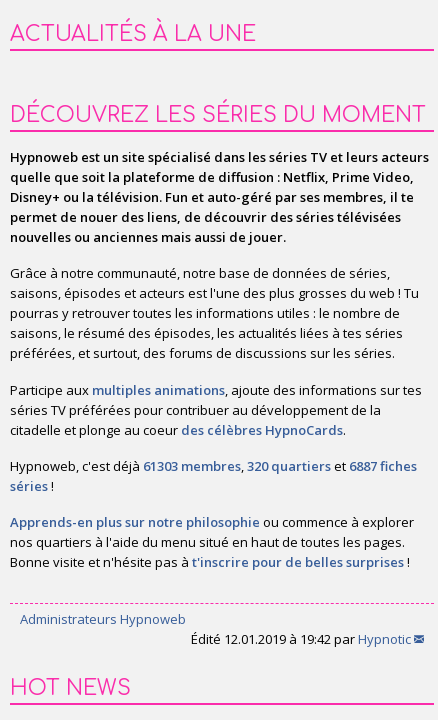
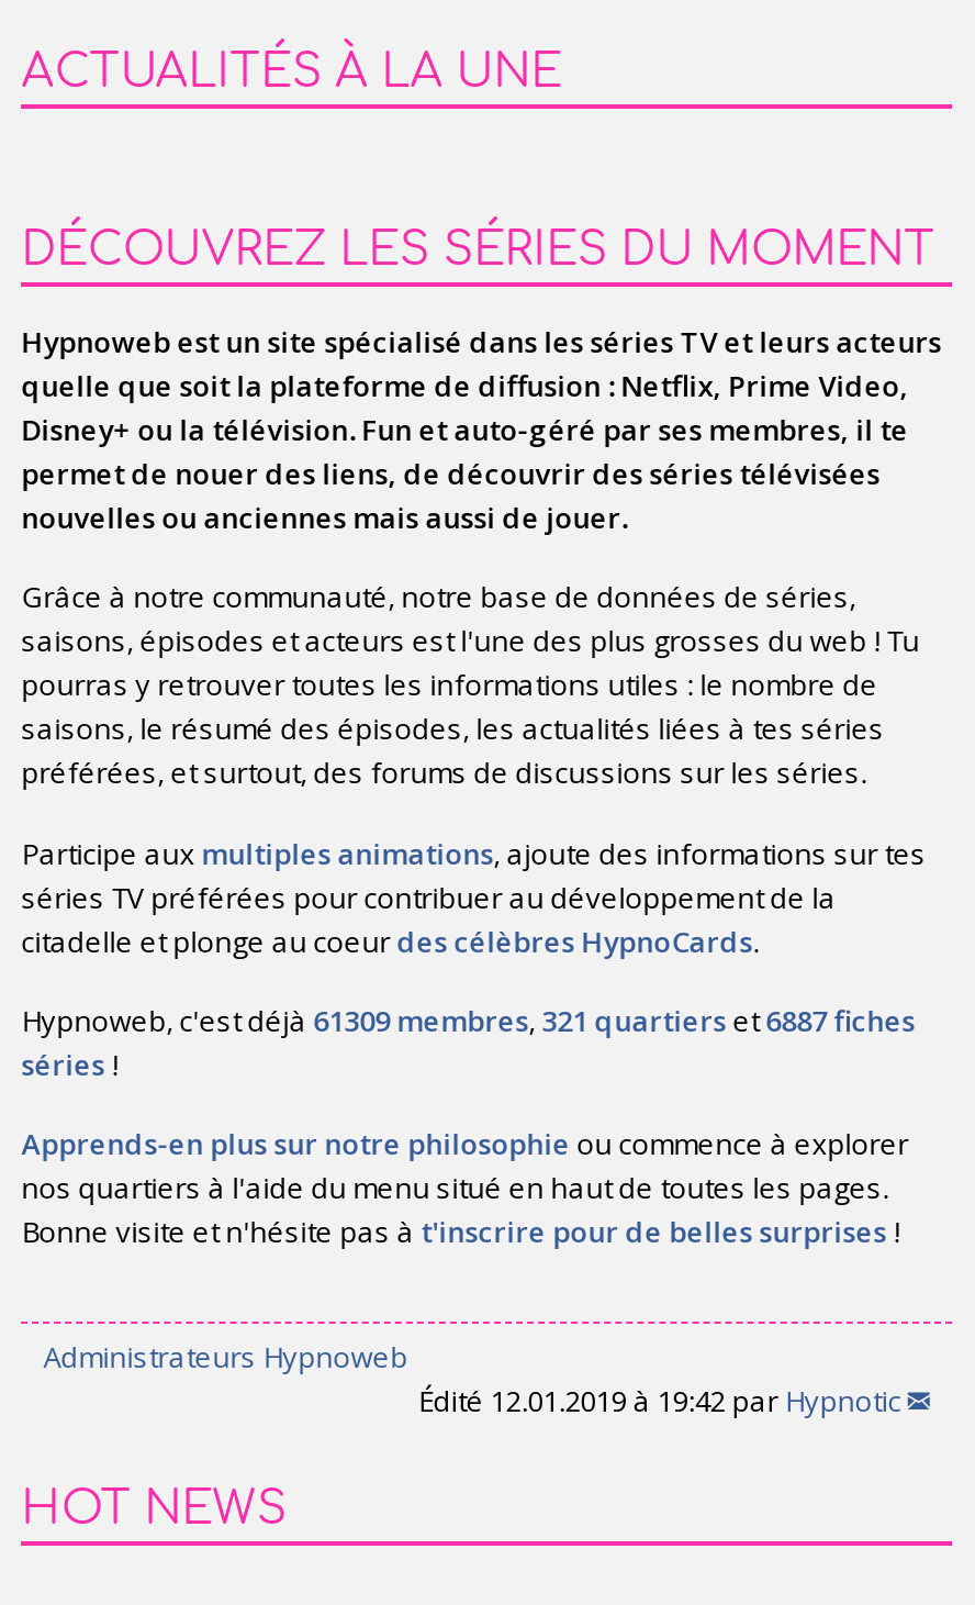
- Hypnoweb, c'est déjà 61303 membres, 320 quartiers et6887 fiches
+ Hypnoweb, c'est déjà 61309 membres, 321 quartiers et6887 fiches
